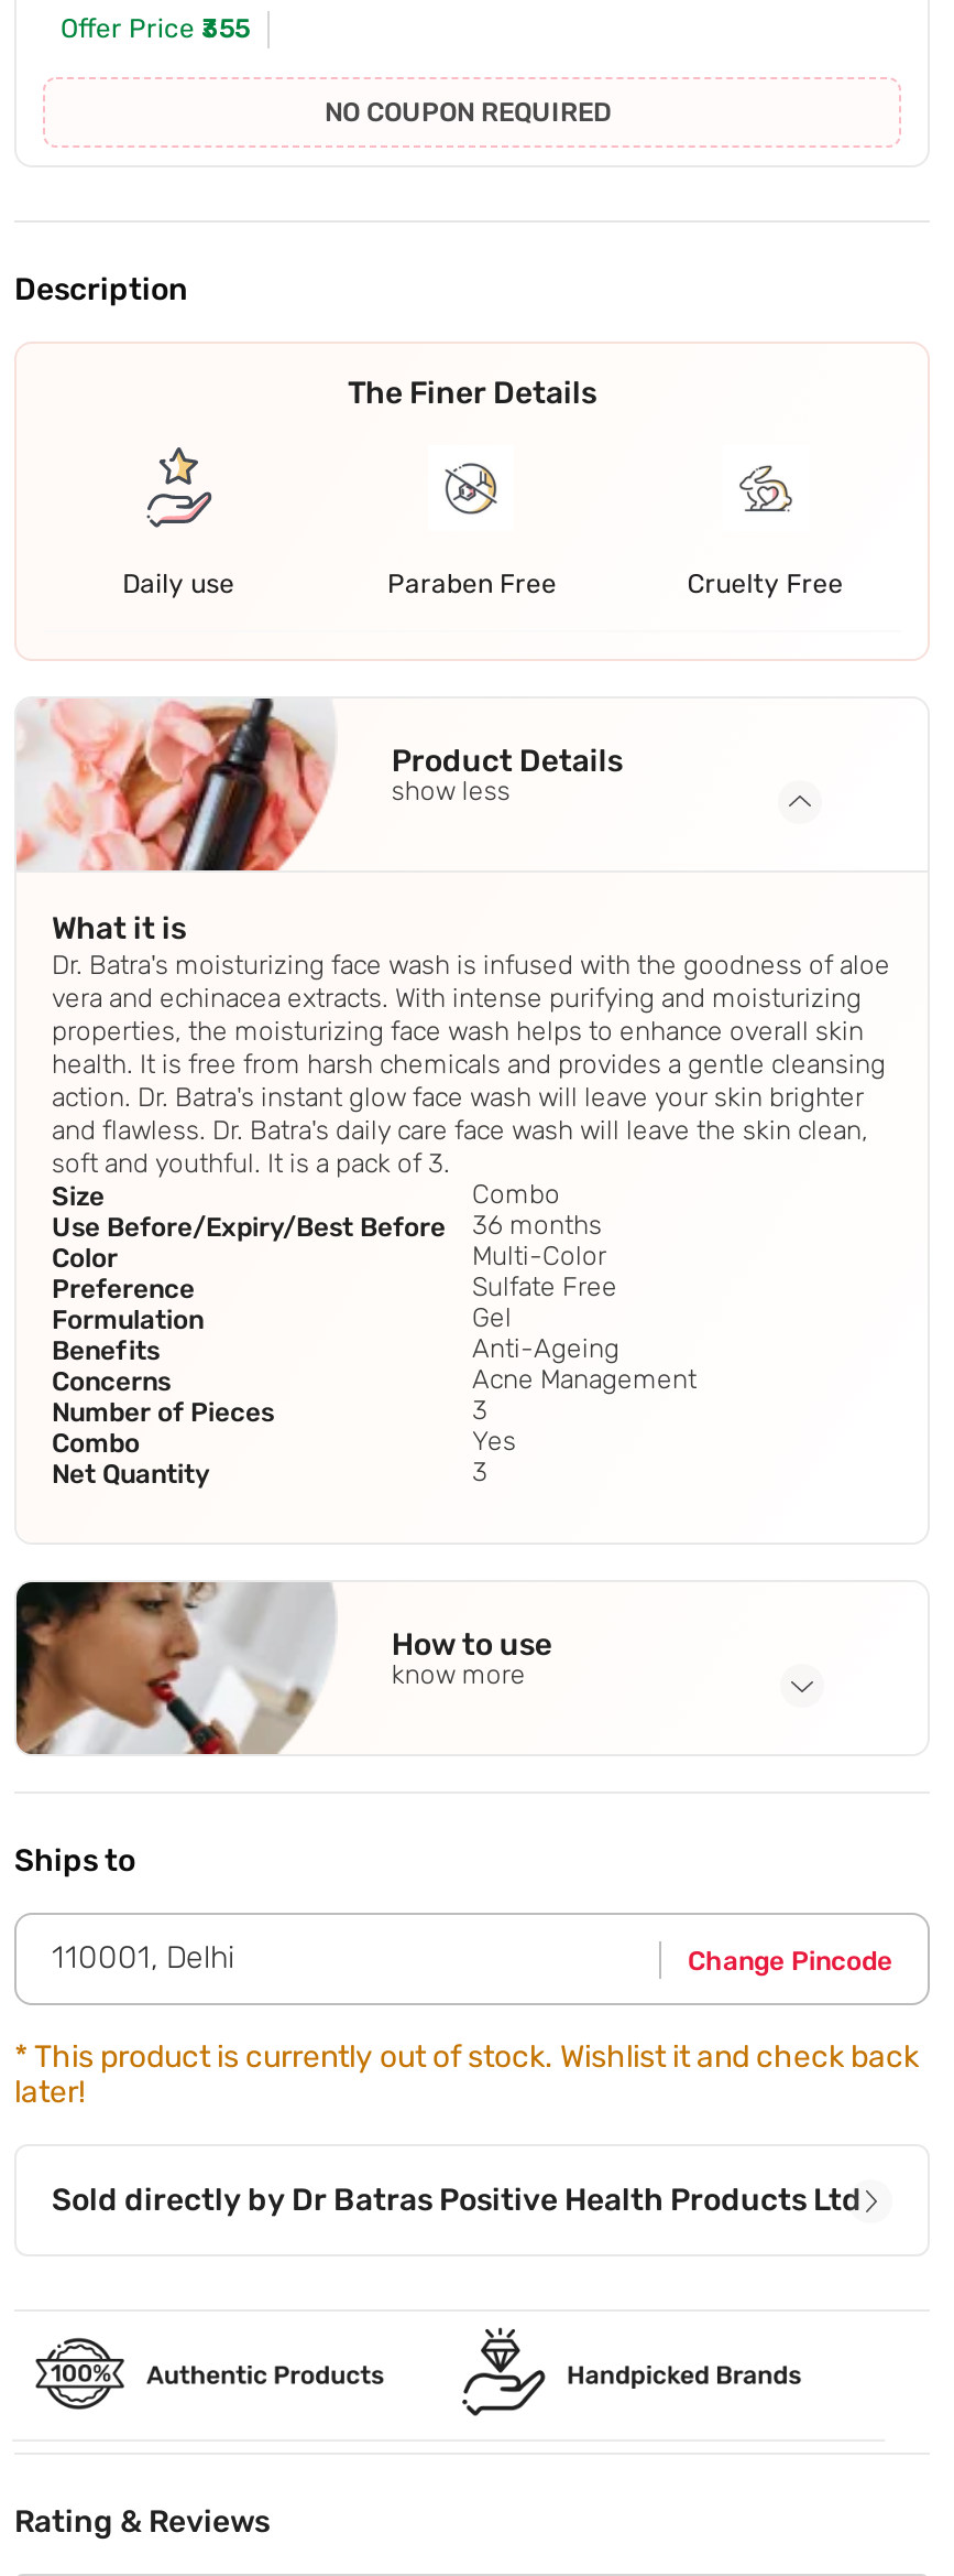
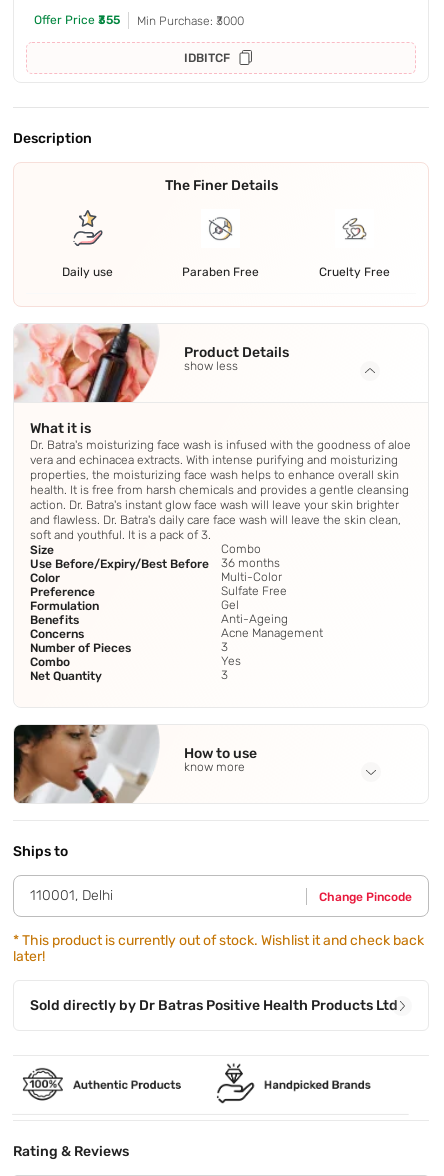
- NO COUPON REQUIRED
+ Min Purchase: ₹3000
+ IDBITCF
